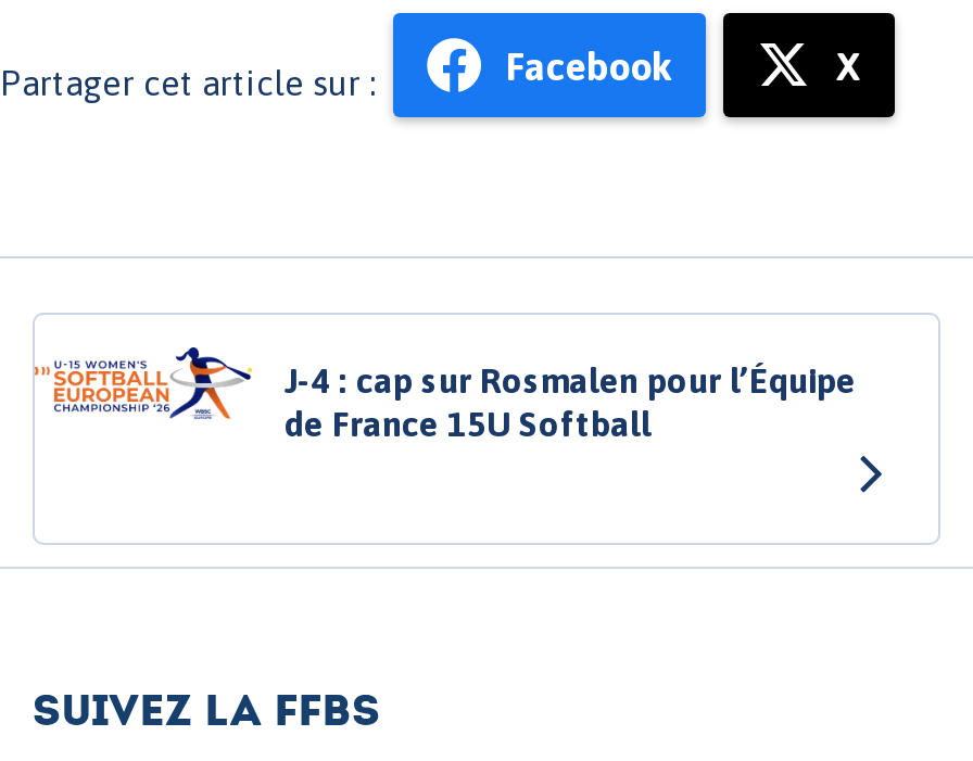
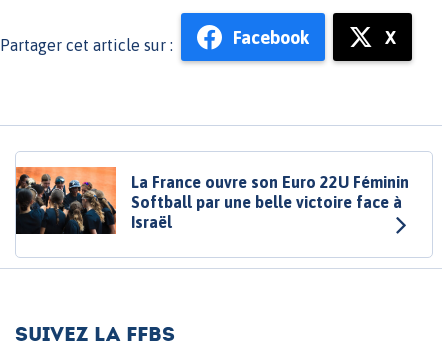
- [image]
- J-4 : cap sur Rosmalen pour l’Équipe
- de France 15U Softball
+ [image]
+ La France ouvre son Euro 22U Féminin
+ Softball par une belle victoire face à
+ Israël
